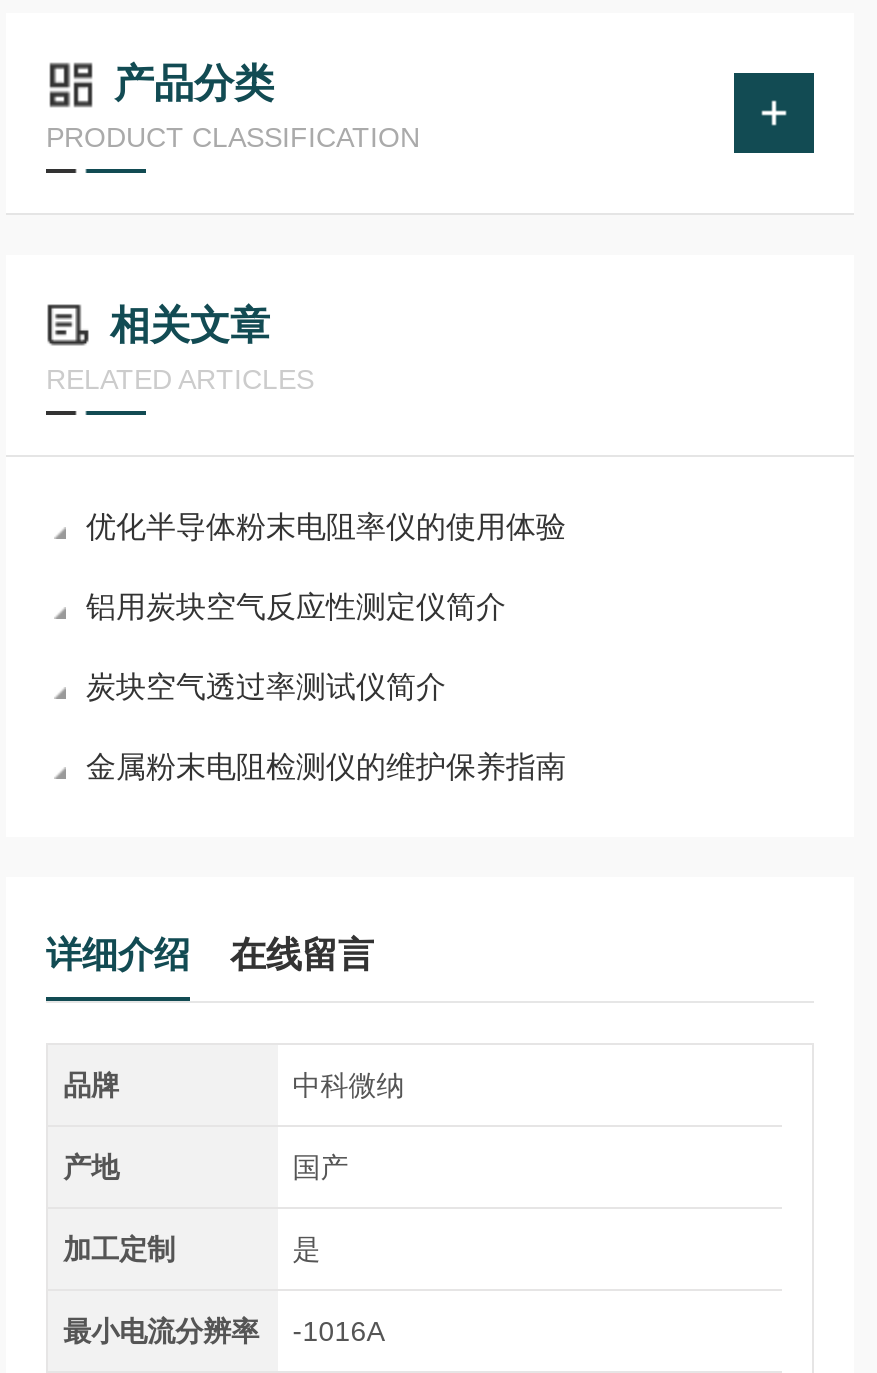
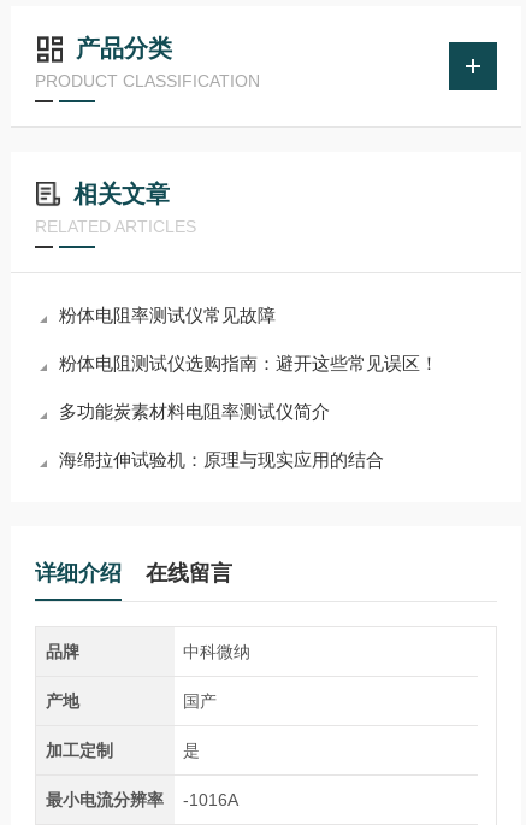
- 优化半导体粉末电阻率仪的使用体验
+ 粉体电阻率测试仪常见故障

- 铝用炭块空气反应性测定仪简介
+ 粉体电阻测试仪选购指南：避开这些常见误区！

- 炭块空气透过率测试仪简介
+ 多功能炭素材料电阻率测试仪简介

- 金属粉末电阻检测仪的维护保养指南
+ 海绵拉伸试验机：原理与现实应用的结合
